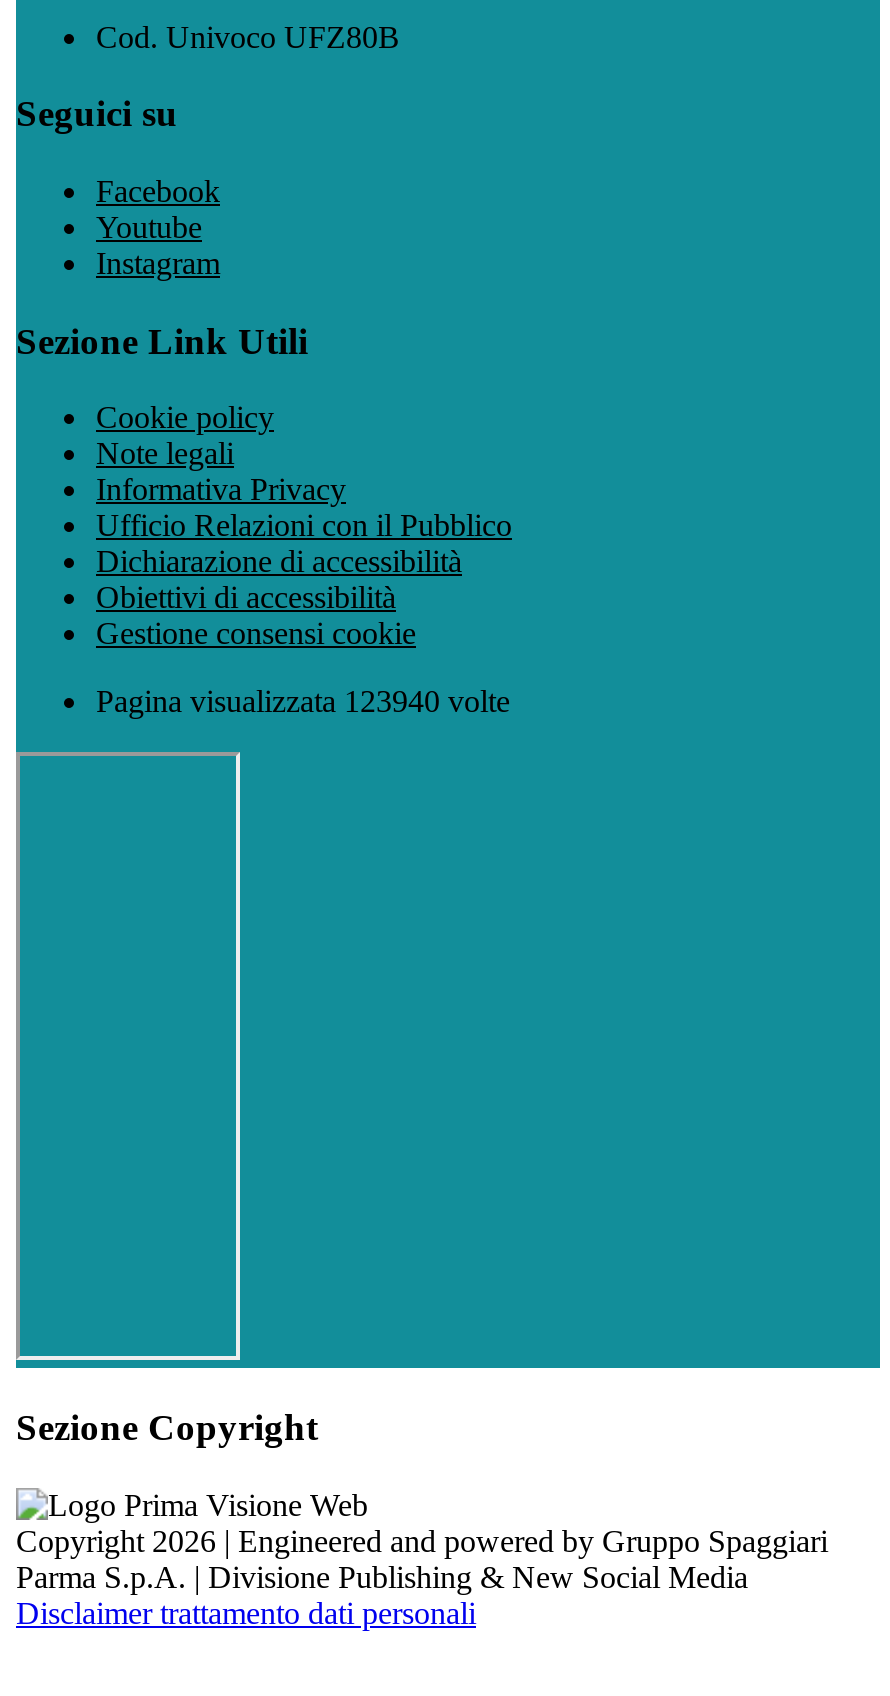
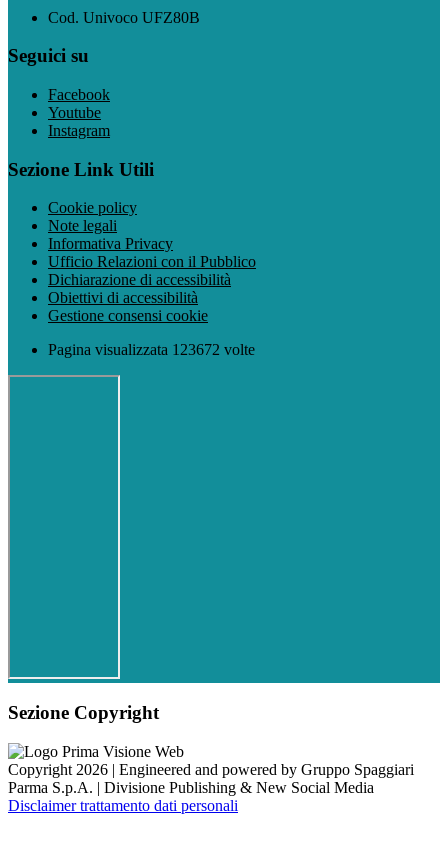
- Pagina visualizzata 123940 volte
+ Pagina visualizzata 123672 volte
